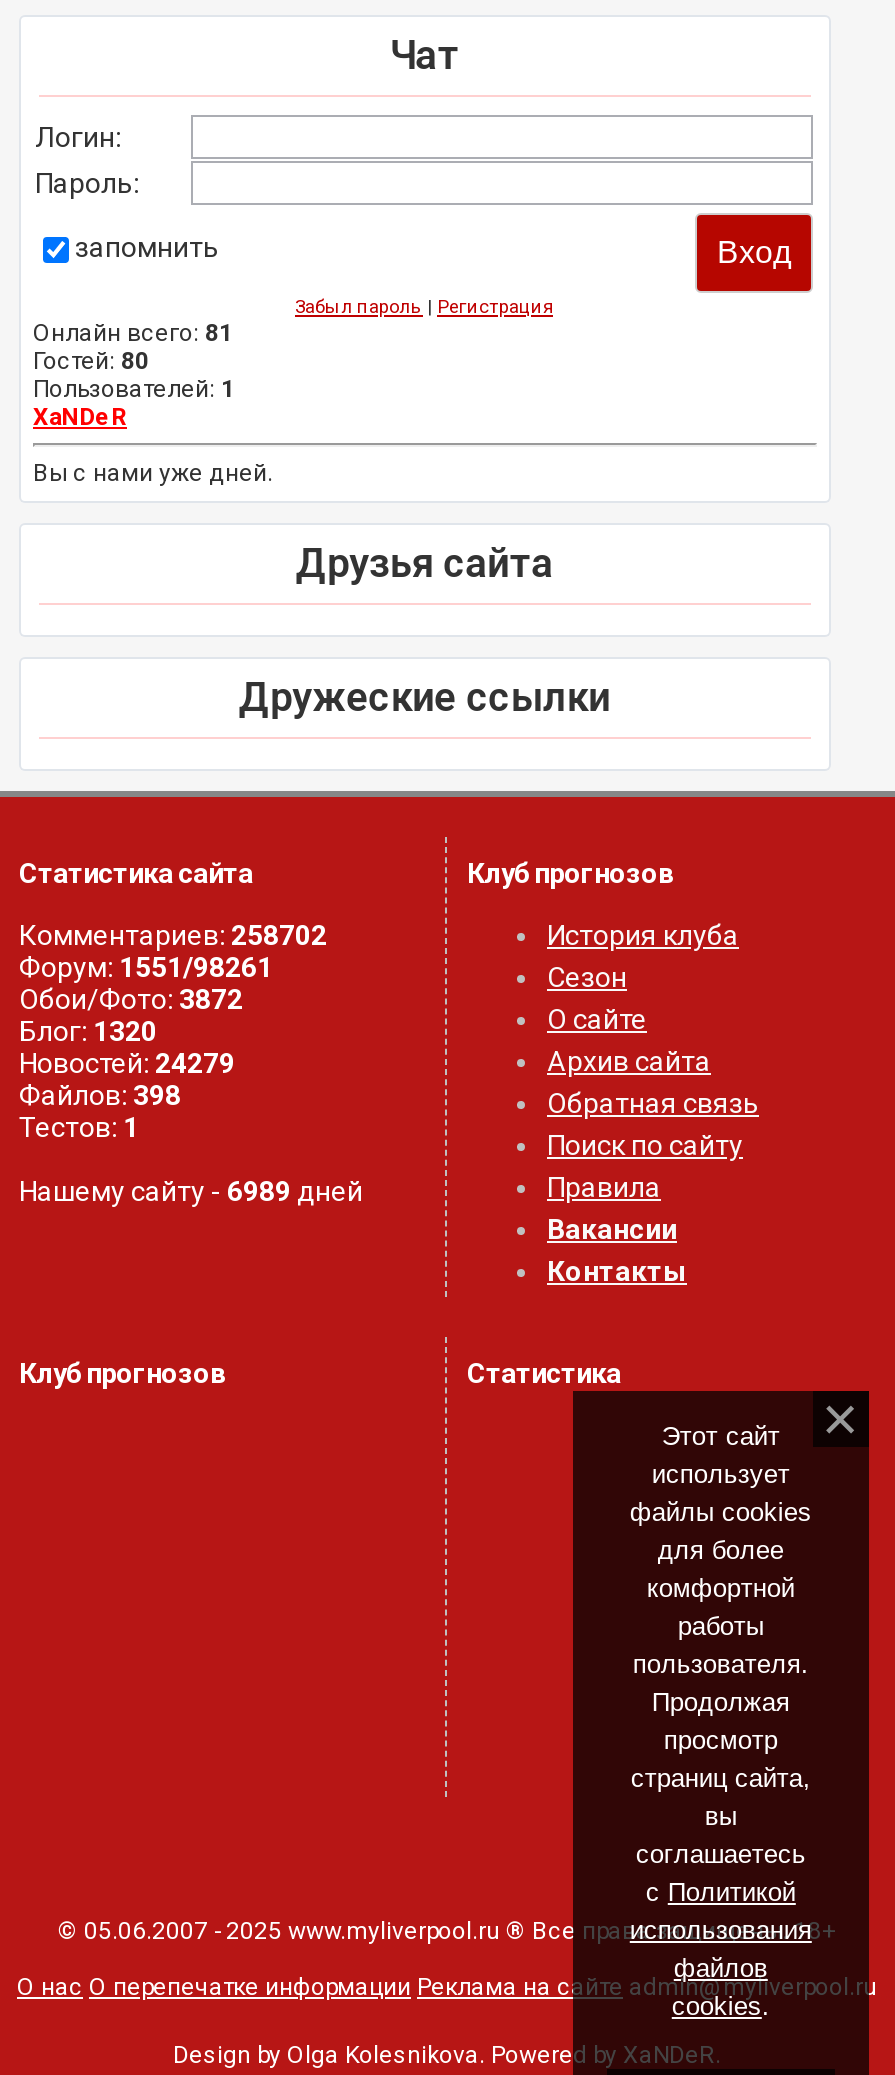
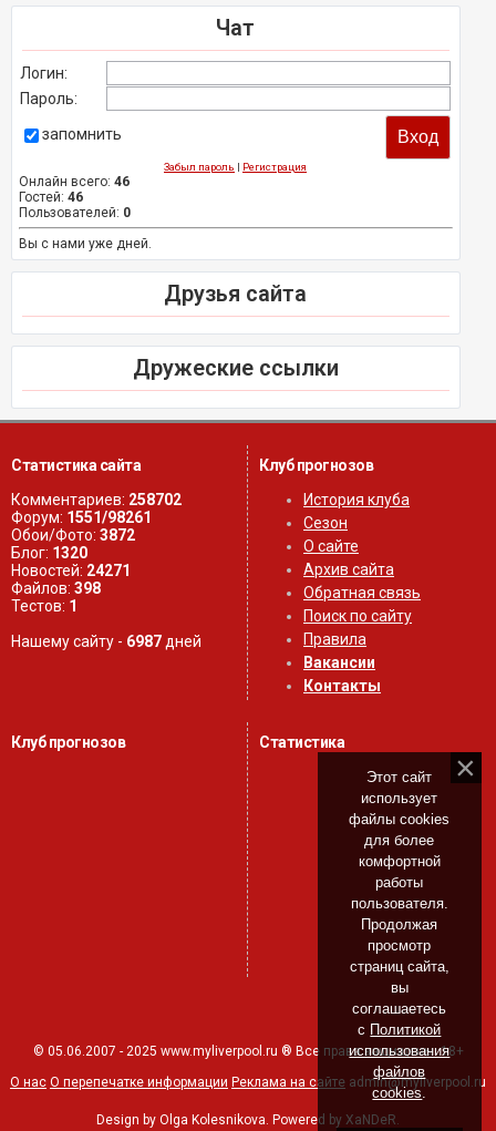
- Онлайн всего: 81
- Гостей: 80
- Пользователей: 1
- XaNDeR
+ Онлайн всего: 46
+ Гостей: 46
+ Пользователей: 0

- Новостей: 24279
+ Новостей: 24271

- Нашему сайту - 6989 дней
+ Нашему сайту - 6987 дней
